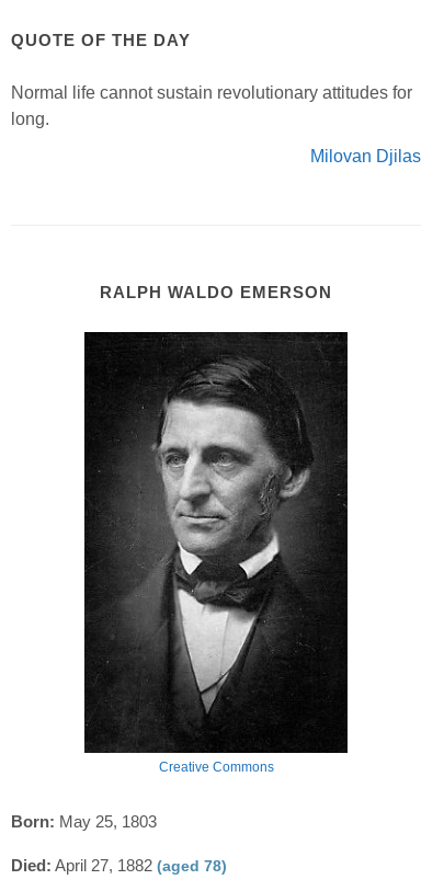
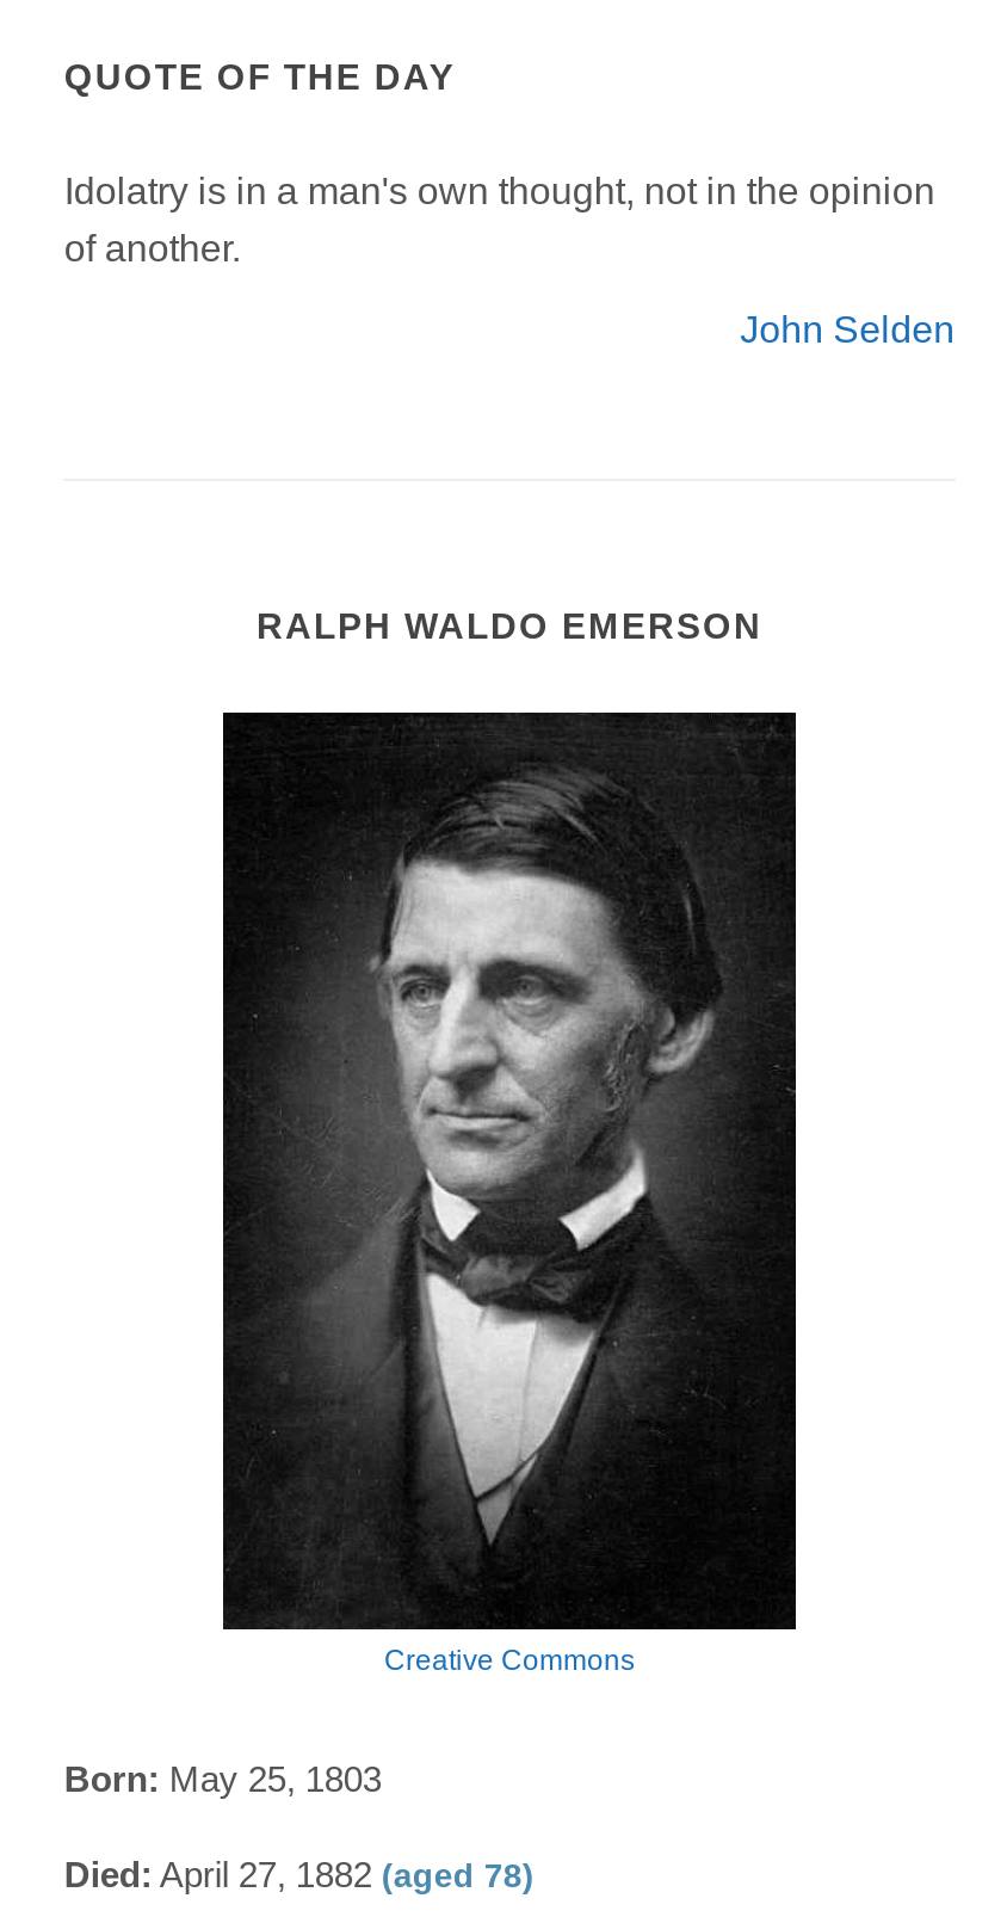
- Normal life cannot sustain revolutionary attitudes for
- long.
+ Idolatry is in a man's own thought, not in the opinion
+ of another.

- Milovan Djilas
+ John Selden
